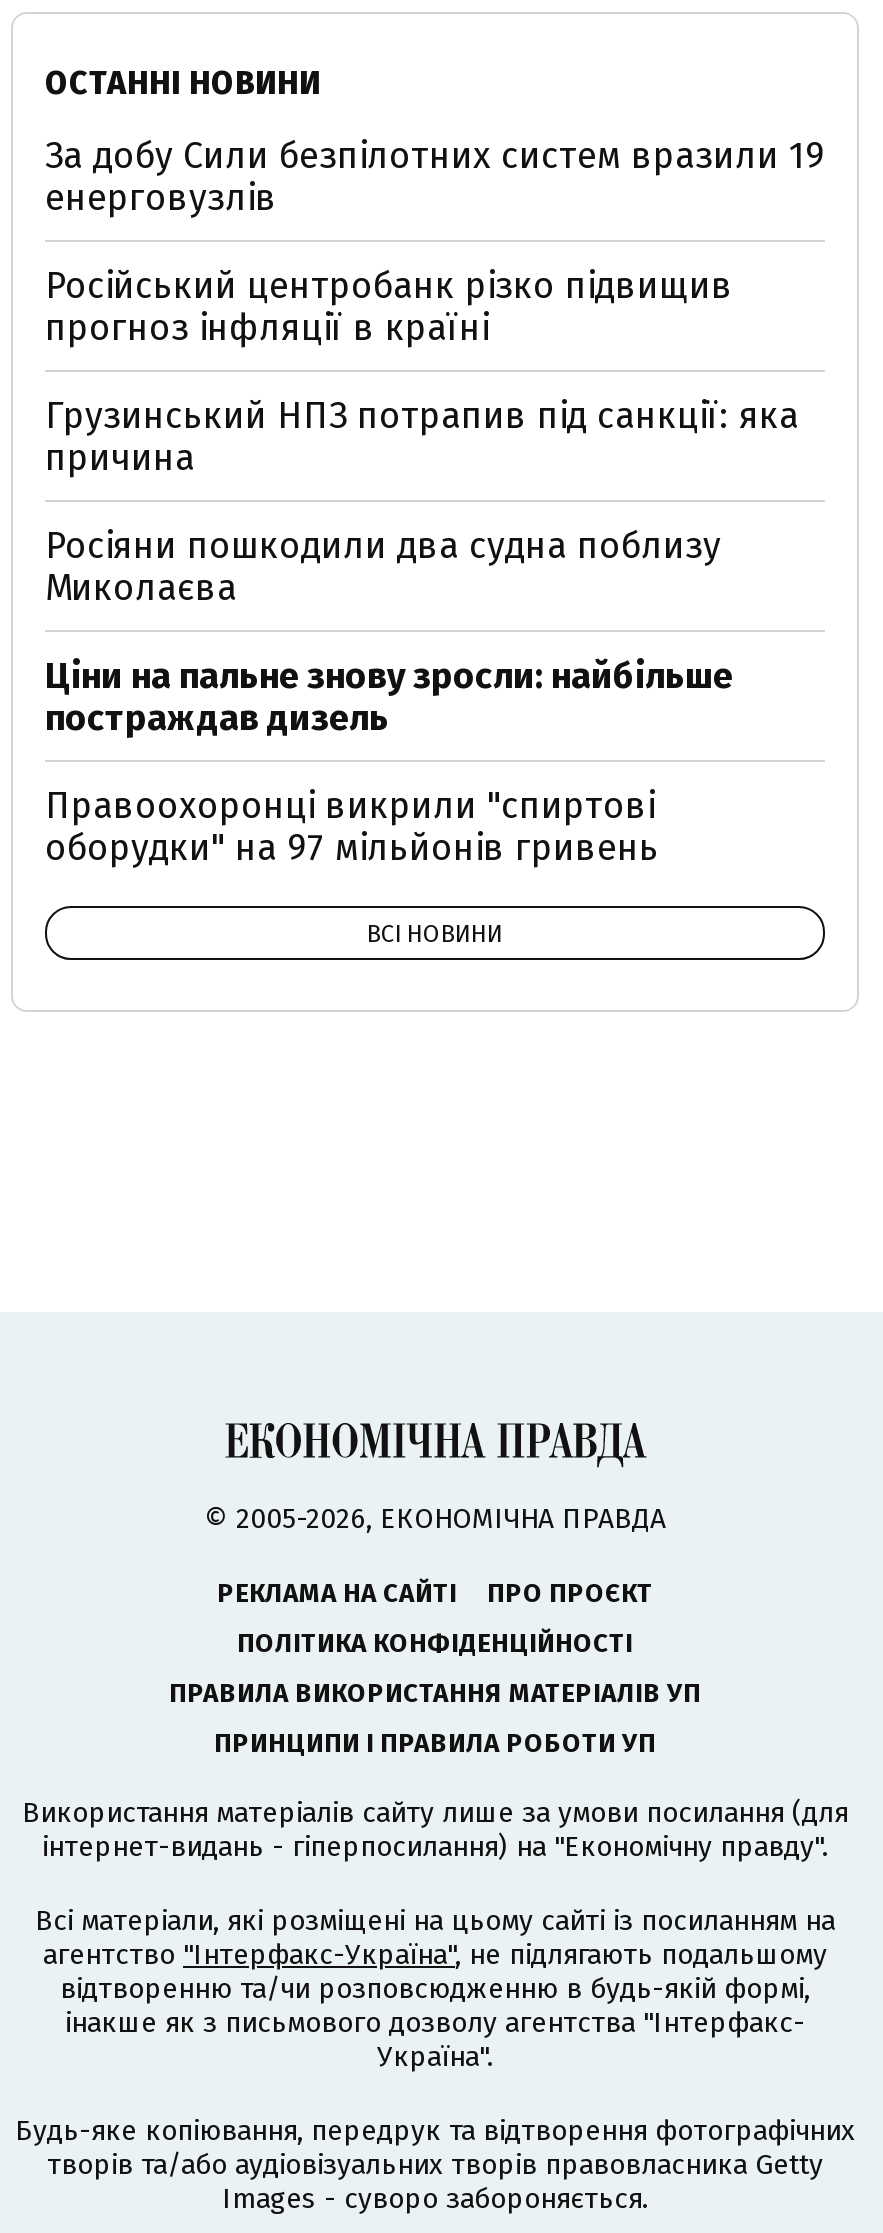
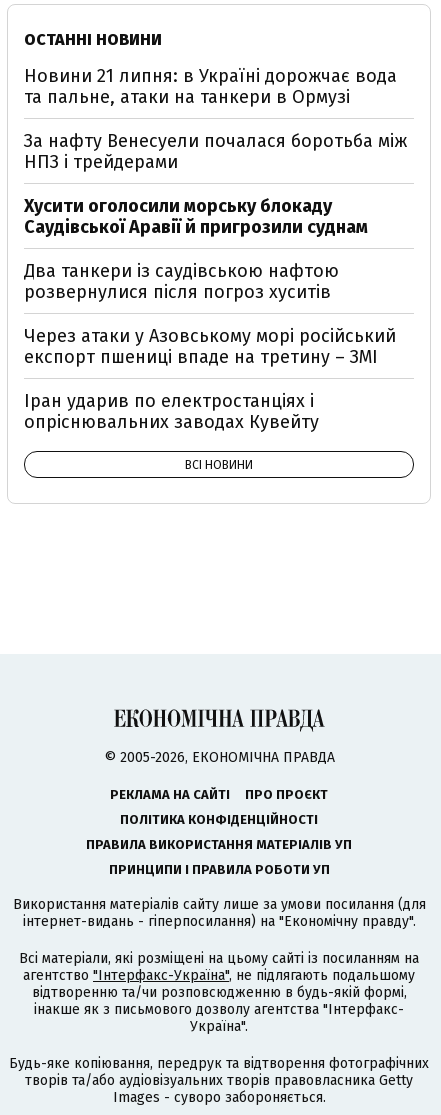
- За добу Сили безпілотних систем вразили 19
- енерговузлів
+ Новини 21 липня: в Україні дорожчає вода
+ та пальне, атаки на танкери в Ормузі

- Російський центробанк різко підвищив
- прогноз інфляції в країні
+ За нафту Венесуели почалася боротьба між
+ НПЗ і трейдерами

- Грузинський НПЗ потрапив під санкції: яка
- причина
+ Хусити оголосили морську блокаду
+ Саудівської Аравії й пригрозили суднам

- Росіяни пошкодили два судна поблизу
- Миколаєва
+ Два танкери із саудівською нафтою
+ розвернулися після погроз хуситів

- Ціни на пальне знову зросли: найбільше
- постраждав дизель
+ Через атаки у Азовському морі російський
+ експорт пшениці впаде на третину – ЗМІ

- Правоохоронці викрили "спиртові
- оборудки" на 97 мільйонів гривень
+ Іран ударив по електростанціях і
+ опріснювальних заводах Кувейту
